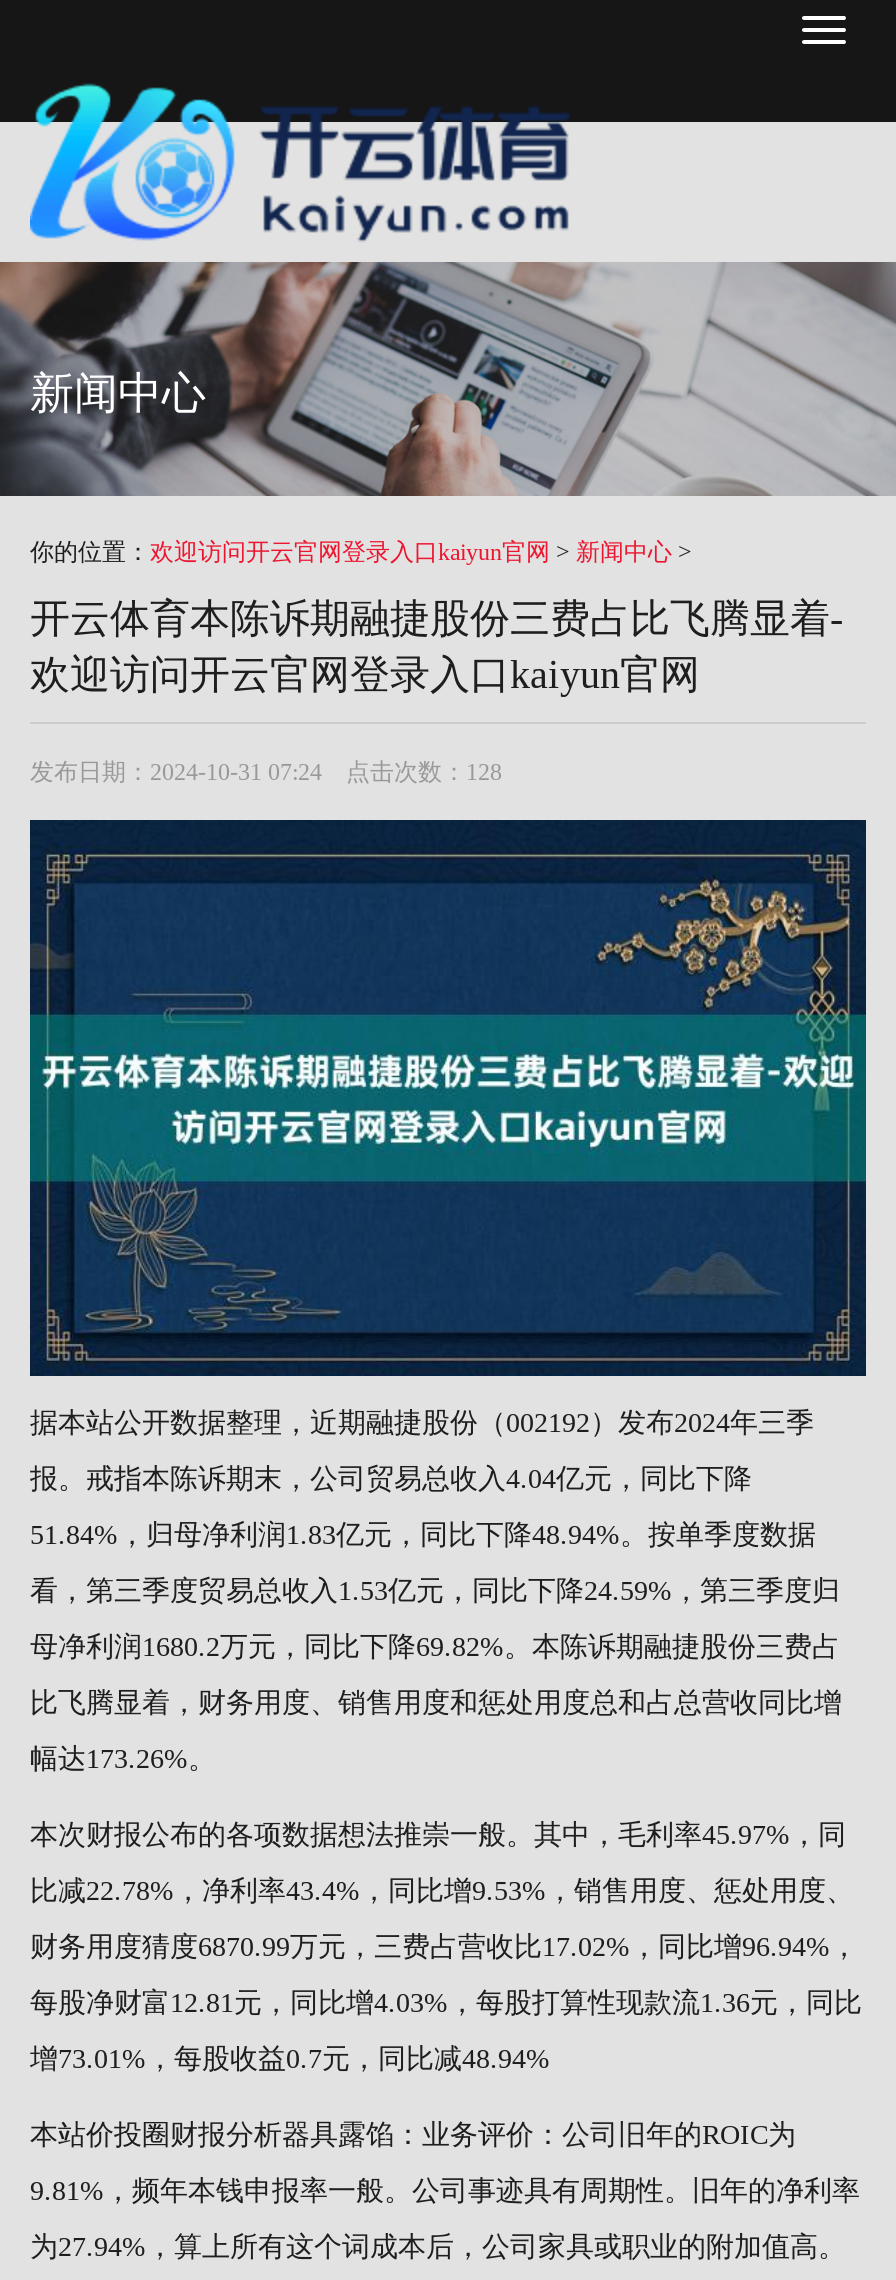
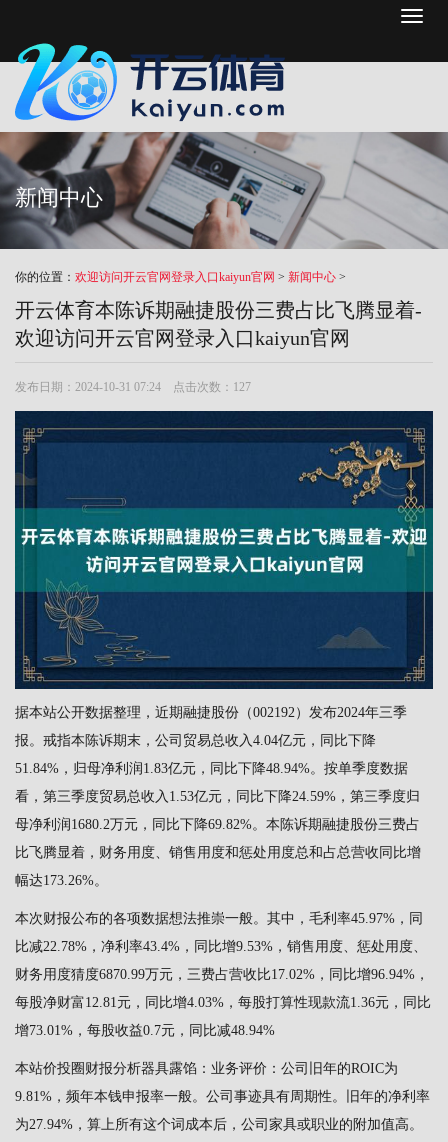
- 发布日期：2024-10-31 07:24 点击次数：128
+ 发布日期：2024-10-31 07:24 点击次数：127
